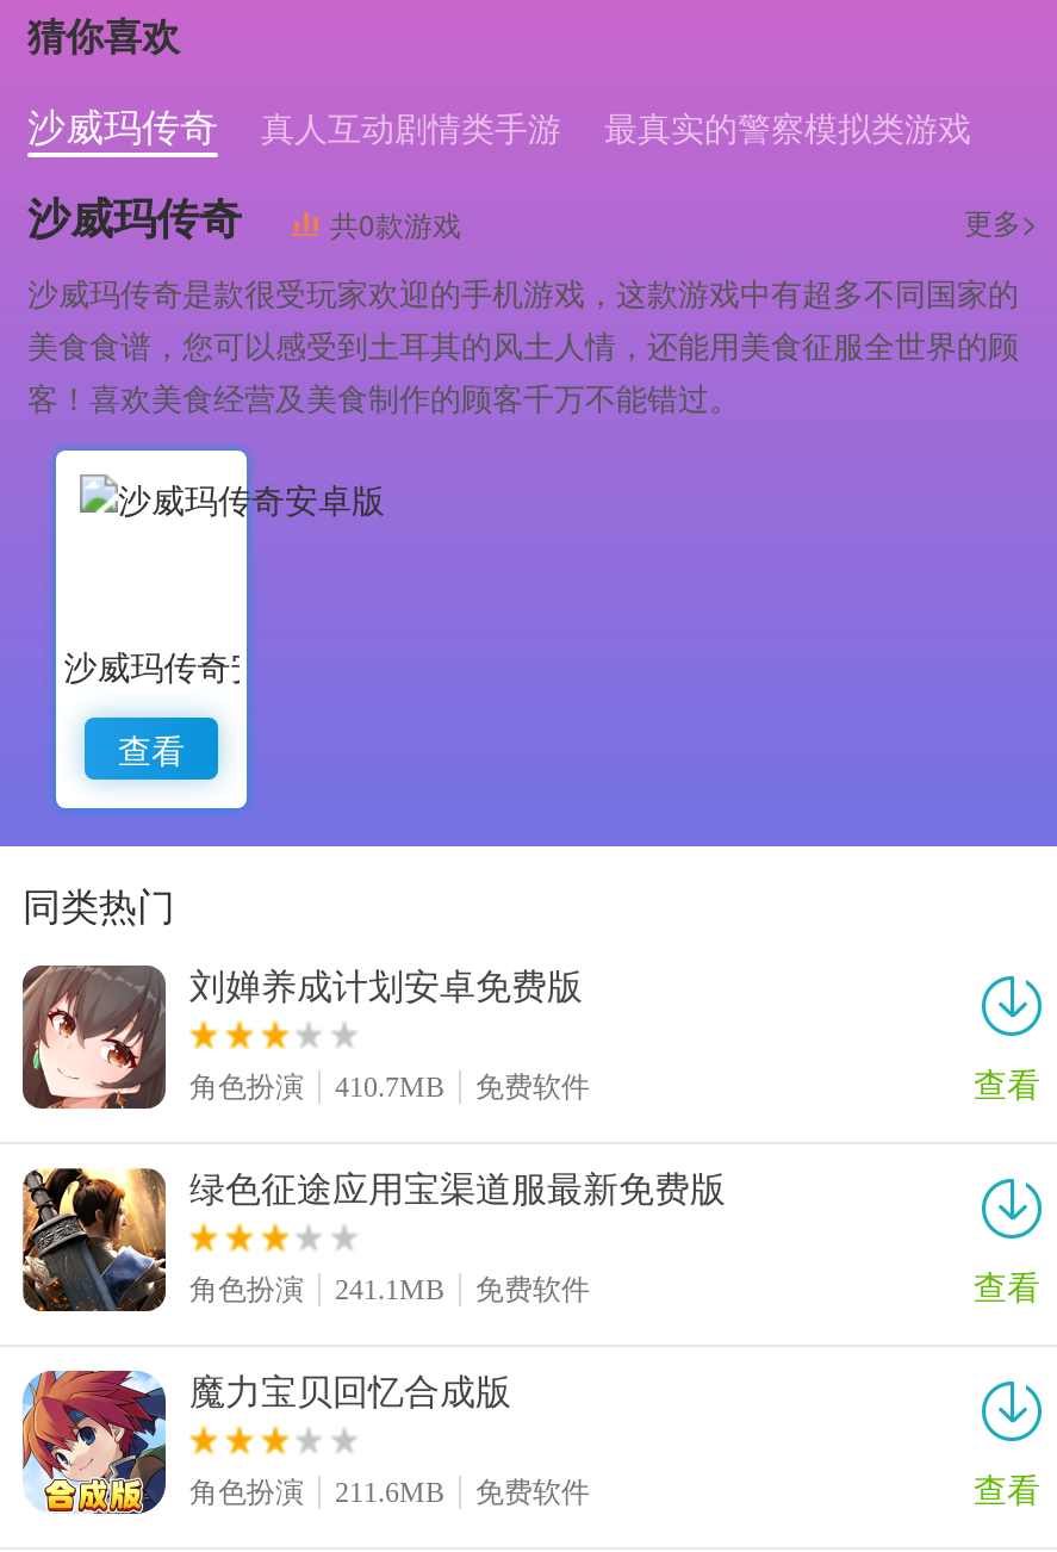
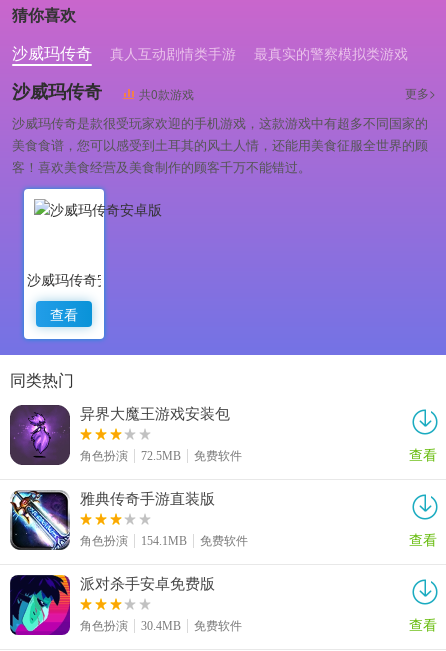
- [image]
- 刘婵养成计划安卓免费版
+ [image]
+ 异界大魔王游戏安装包

- 角色扮演 410.7MB 免费软件
+ 角色扮演 72.5MB 免费软件

- [image]
- 绿色征途应用宝渠道服最新免费版
+ [image]
+ 雅典传奇手游直装版

- 角色扮演 241.1MB 免费软件
+ 角色扮演 154.1MB 免费软件

- [image]
- 魔力宝贝回忆合成版
+ [image]
+ 派对杀手安卓免费版

- 角色扮演 211.6MB 免费软件
+ 角色扮演 30.4MB 免费软件
